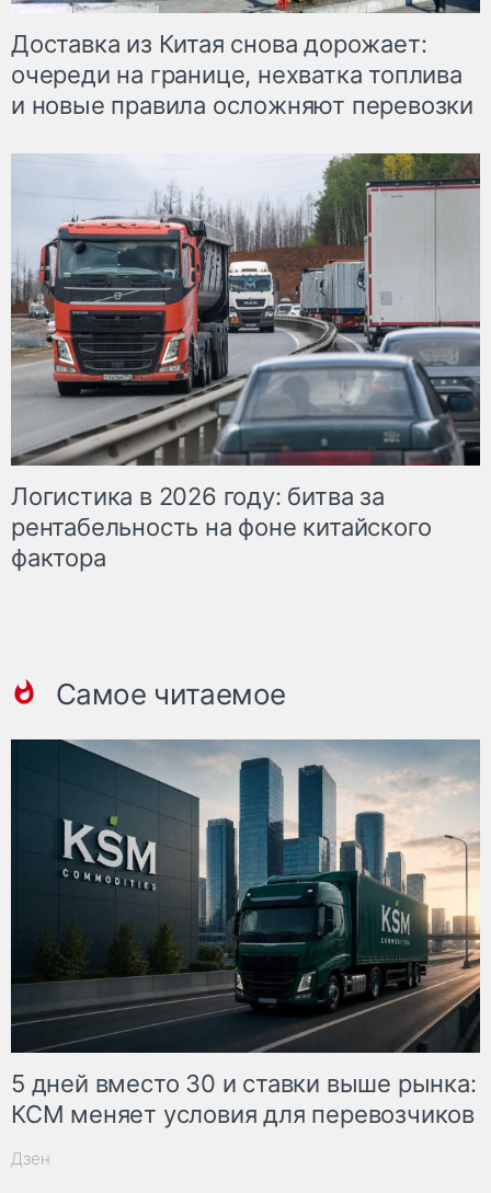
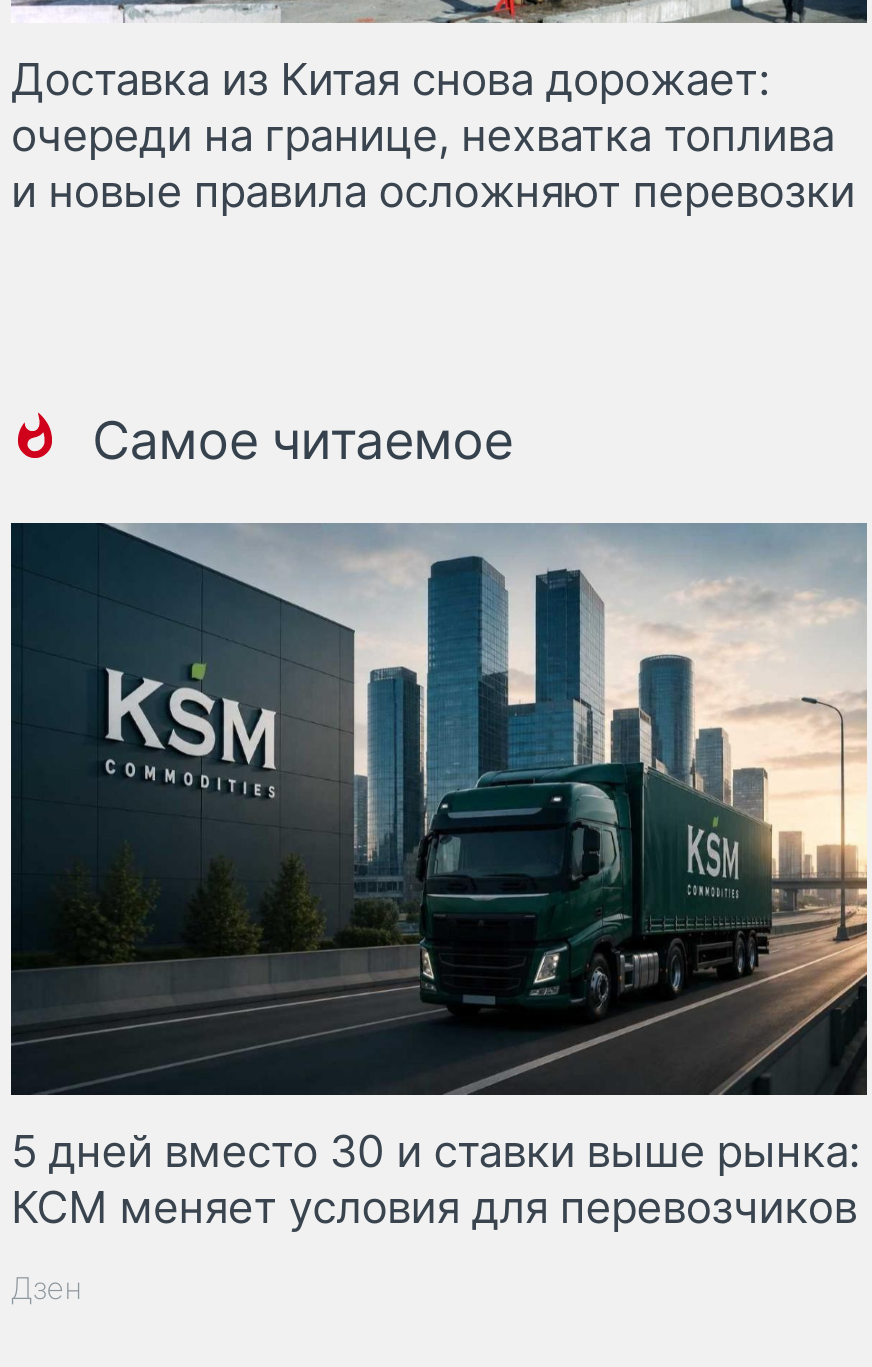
- [image]
- Логистика в 2026 году: битва за
- рентабельность на фоне китайского
- фактора
